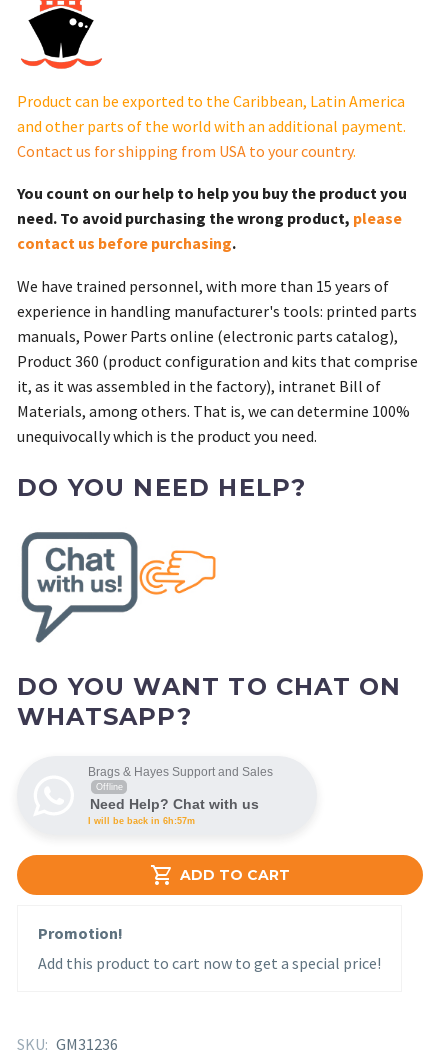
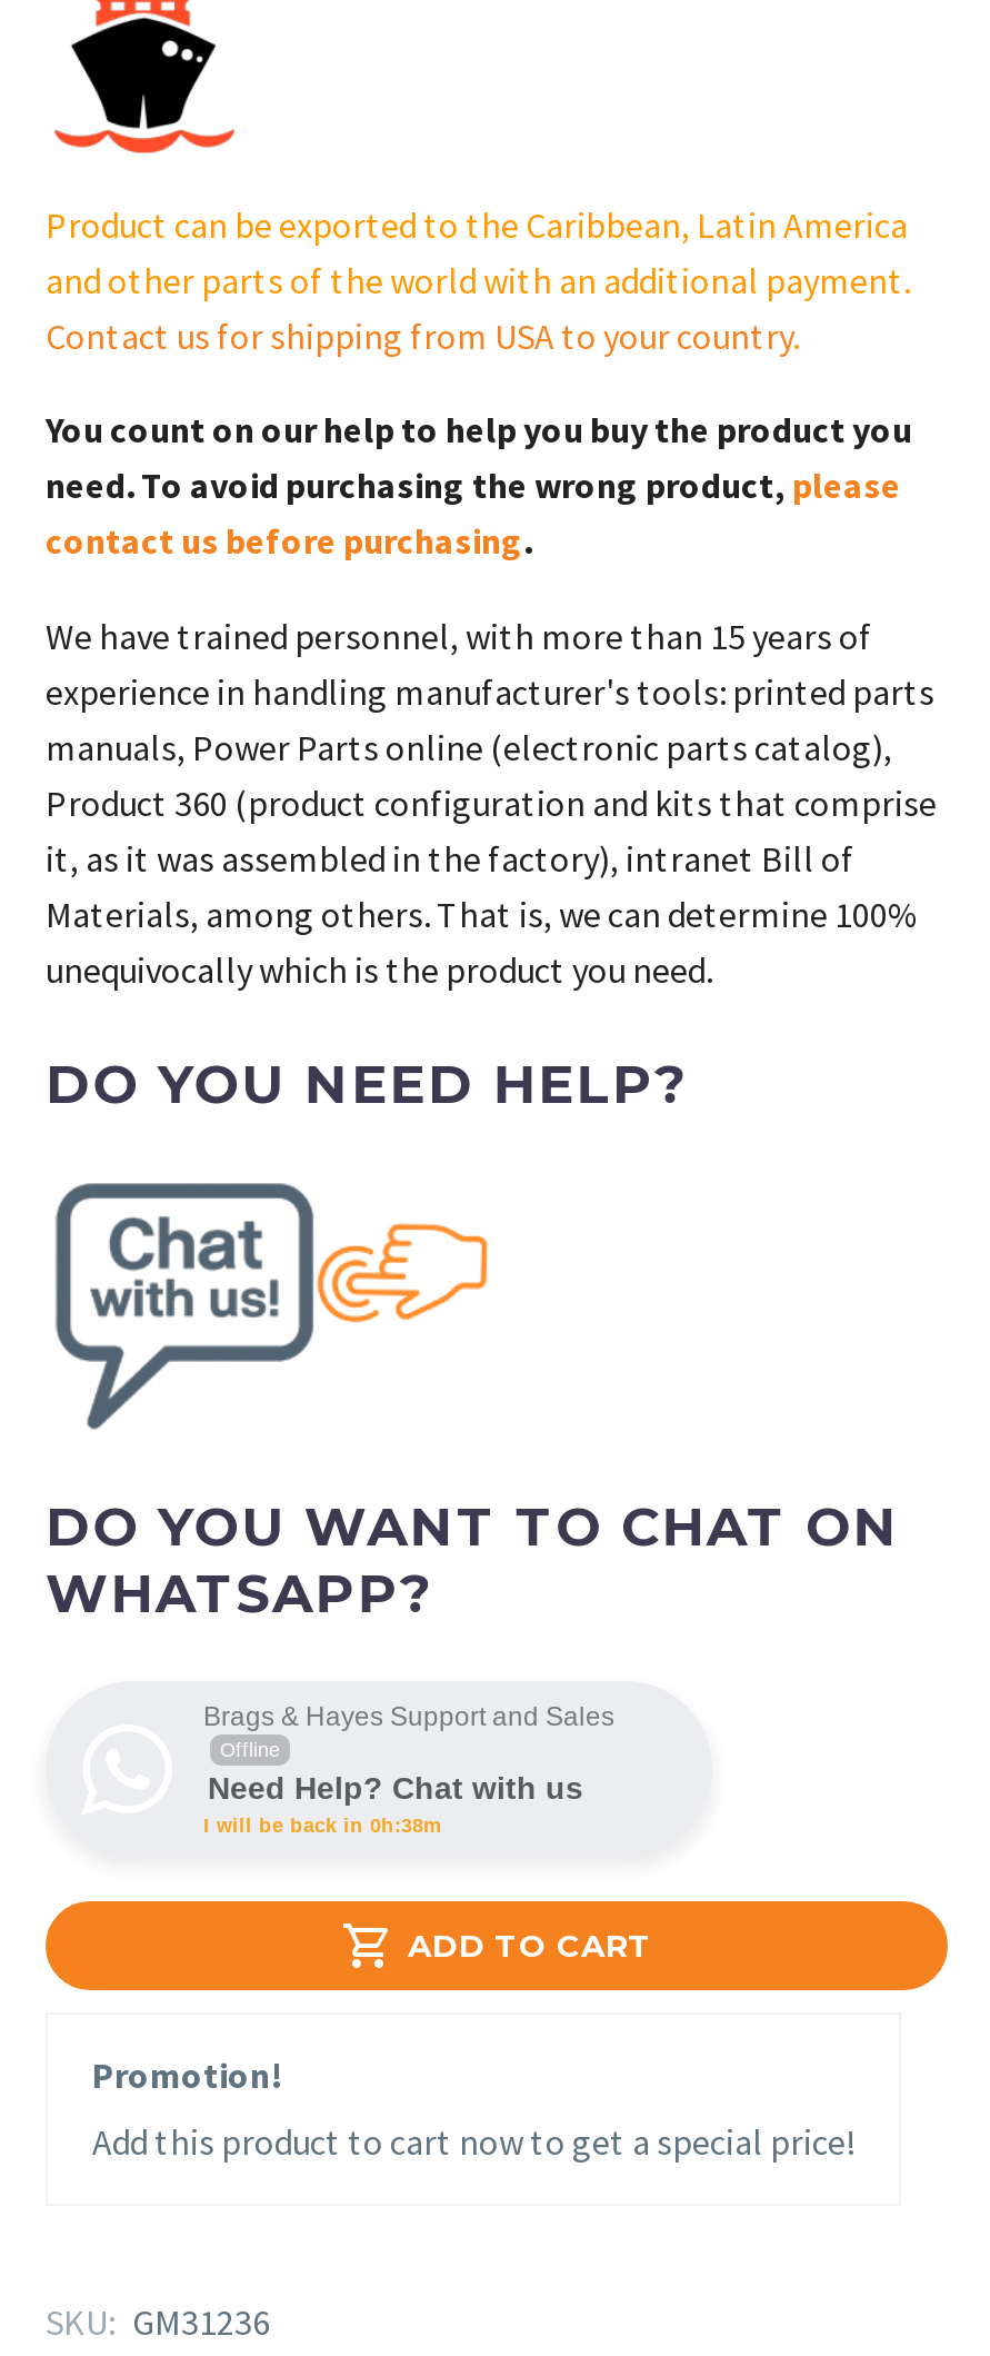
- I will be back in 6h:57m
+ I will be back in 0h:38m
